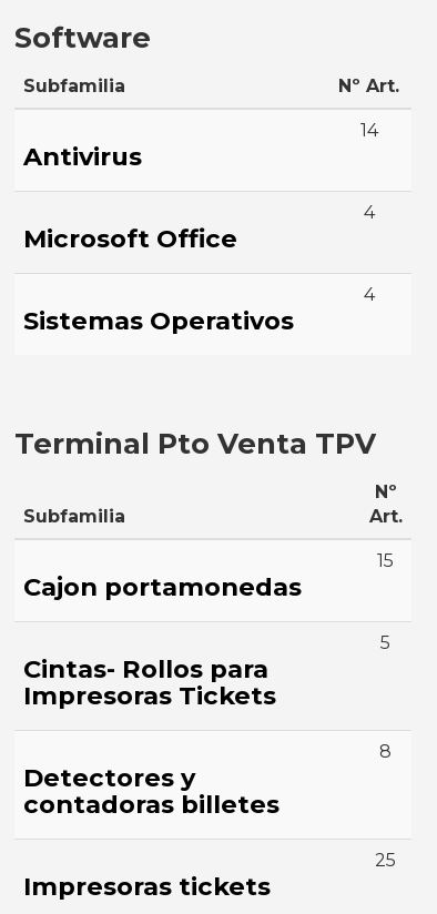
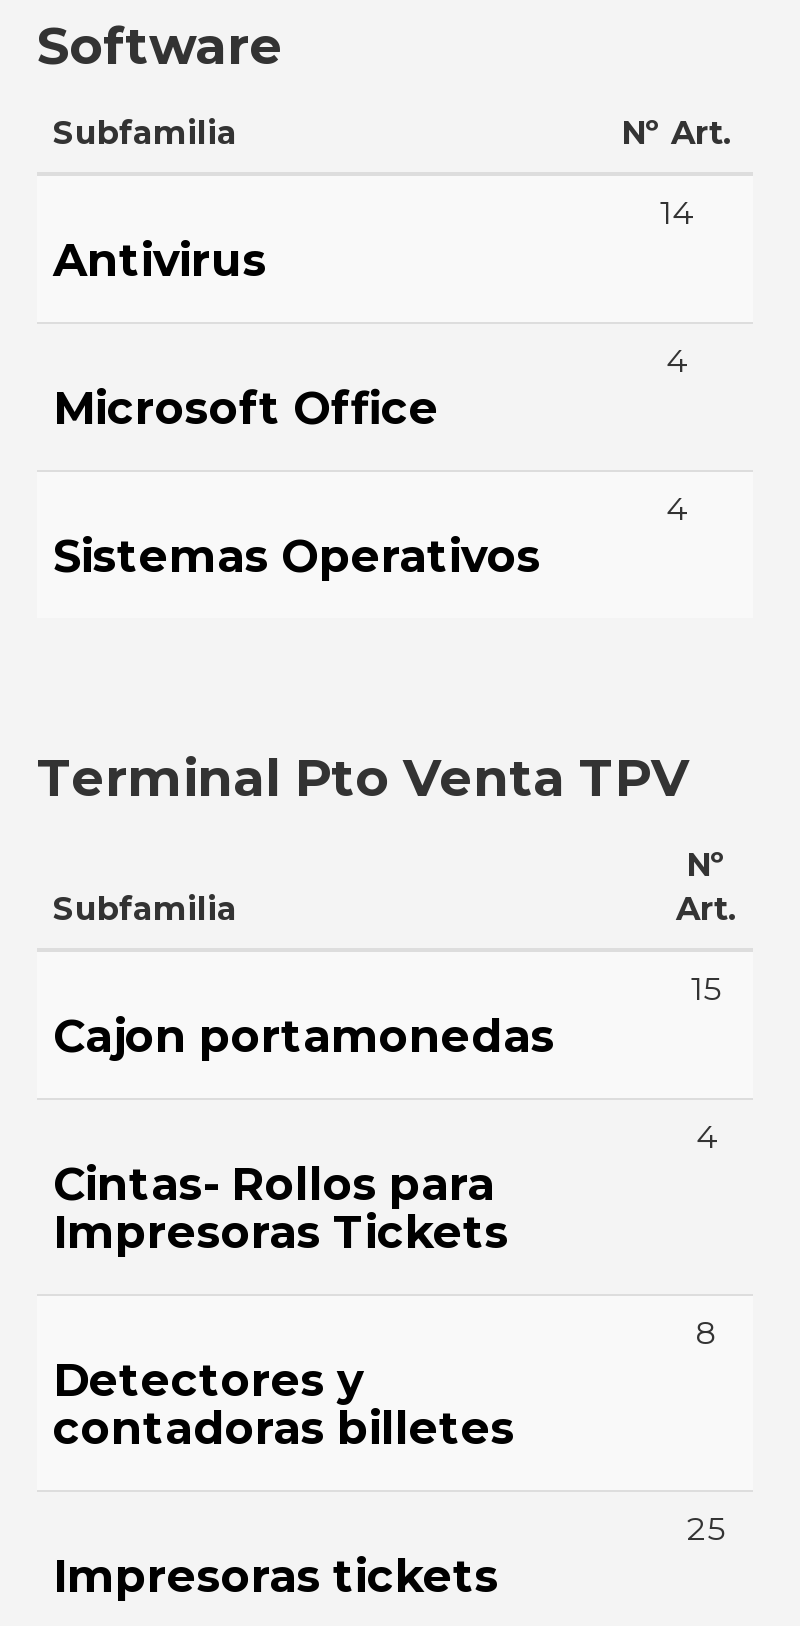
- 5
+ 4
